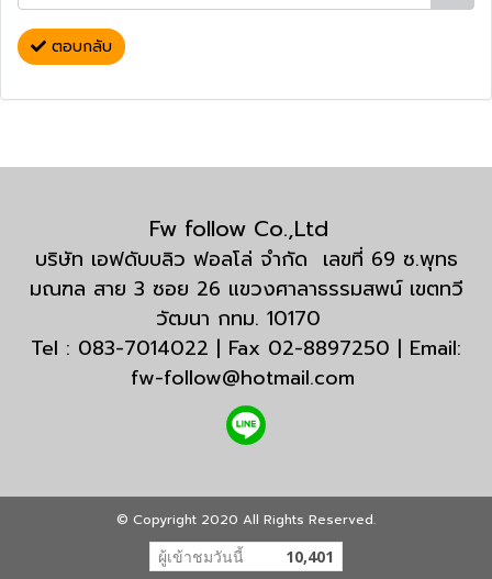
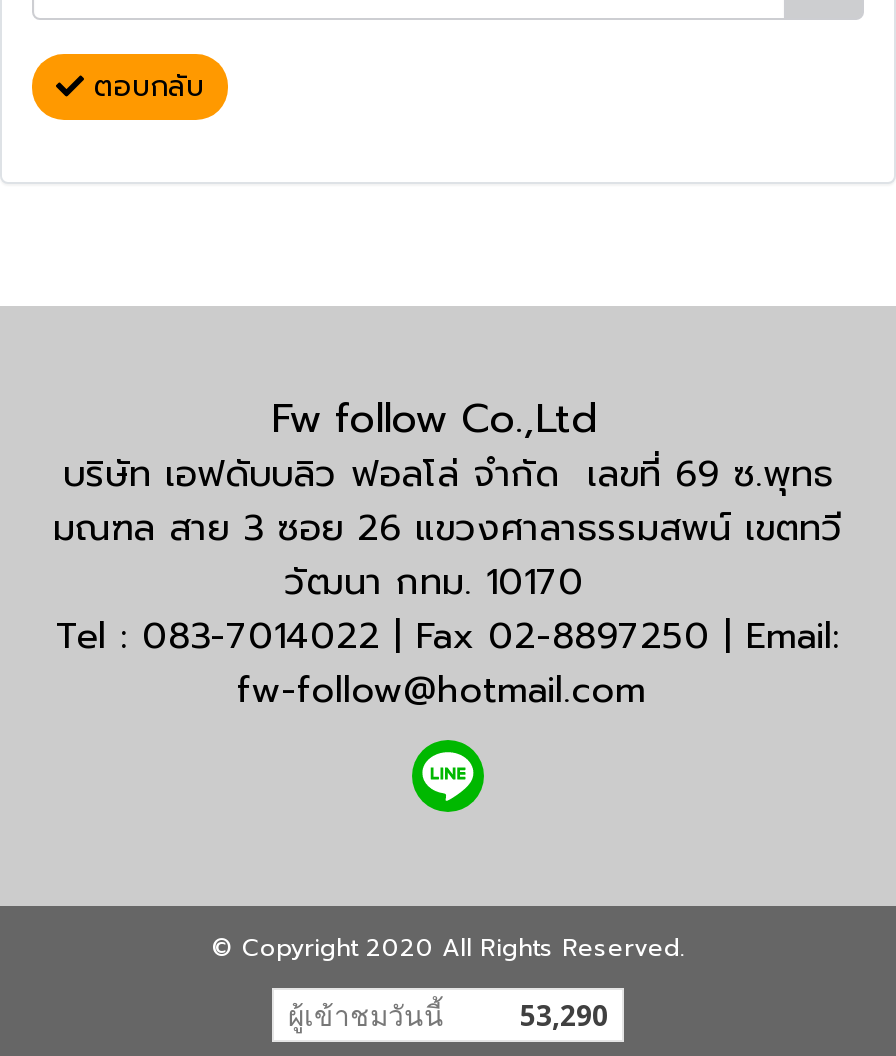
- ผู้เข้าชมวันนี้ 10,401
+ ผู้เข้าชมวันนี้ 53,290
